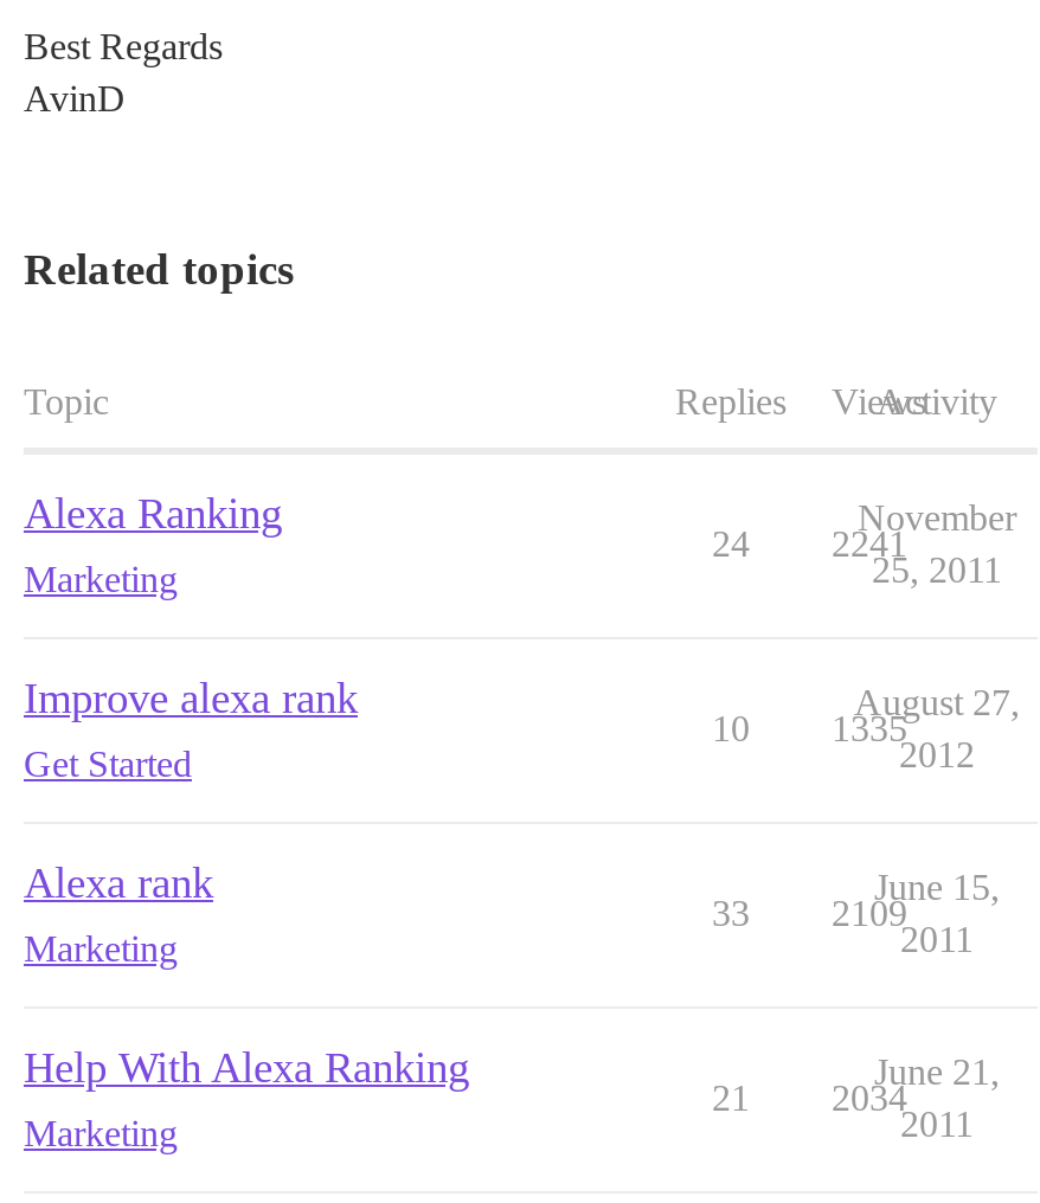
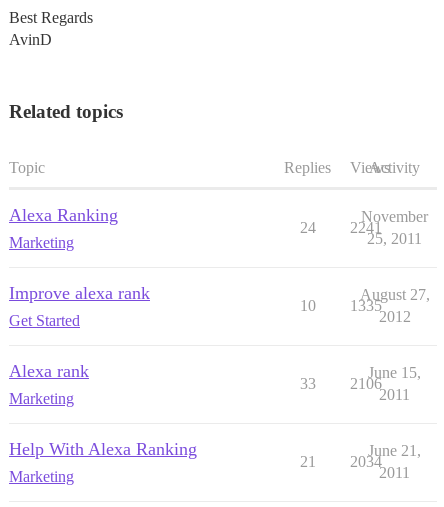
- 2109
+ 2106
